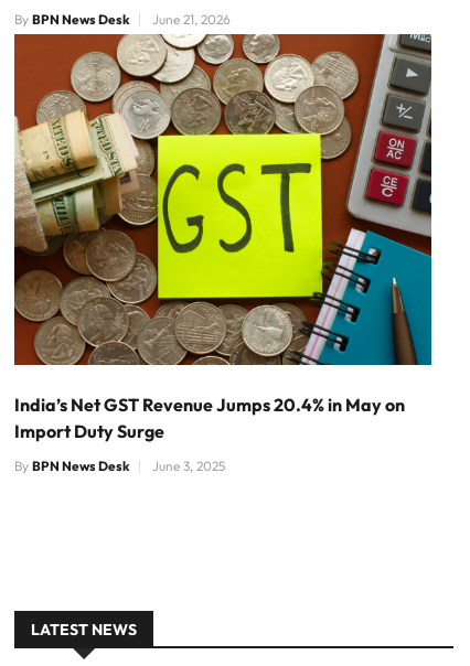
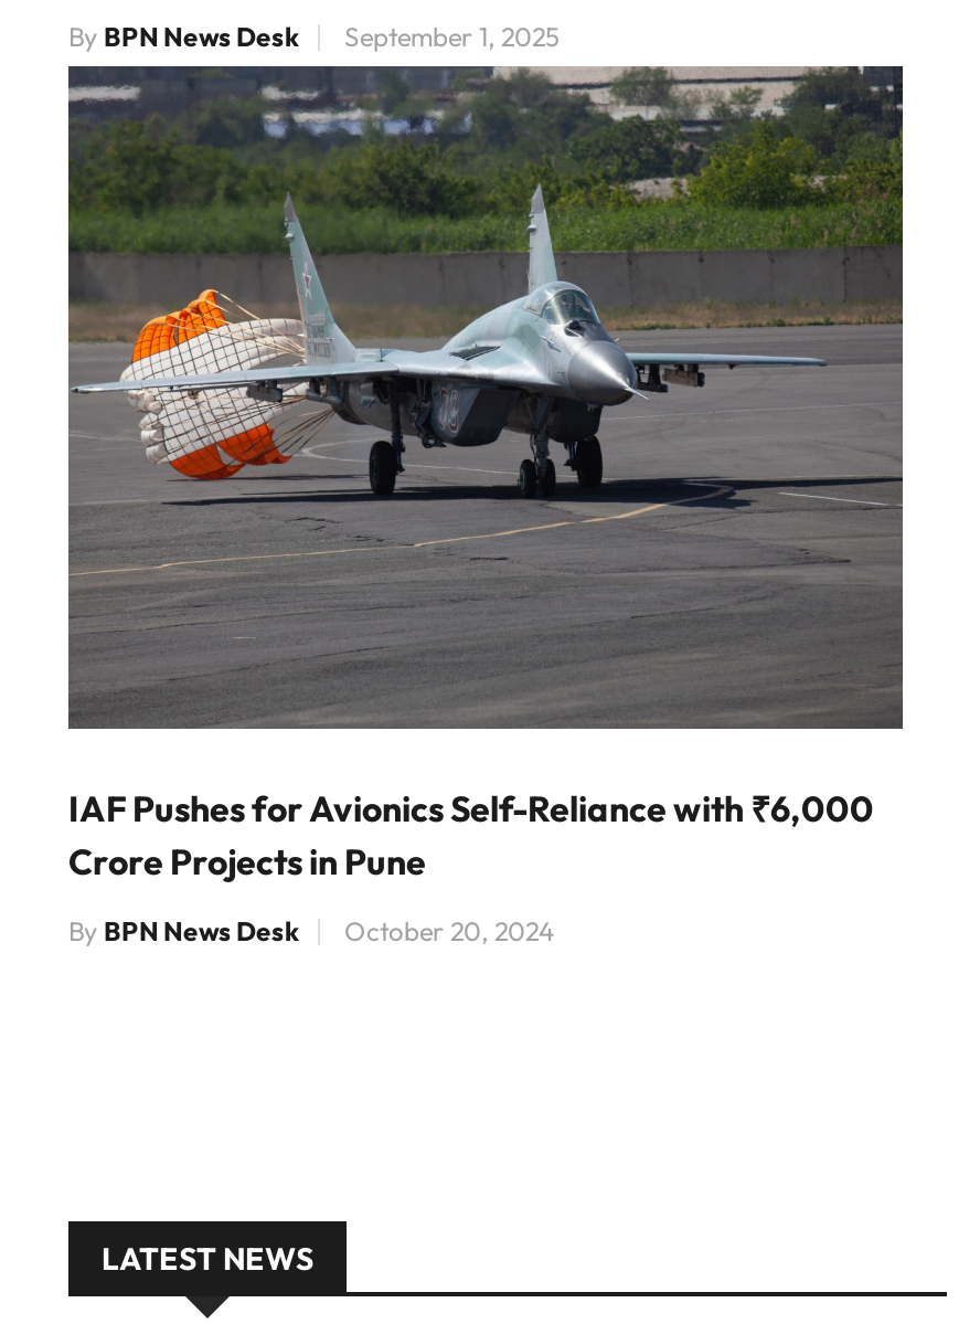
- By BPN News Desk June 21, 2026
+ By BPN News Desk September 1, 2025

- [image]
- India’s Net GST Revenue Jumps 20.4% in May on
- Import Duty Surge
+ [image]
+ IAF Pushes for Avionics Self-Reliance with ₹6,000
+ Crore Projects in Pune

- By BPN News Desk June 3, 2025
+ By BPN News Desk October 20, 2024
